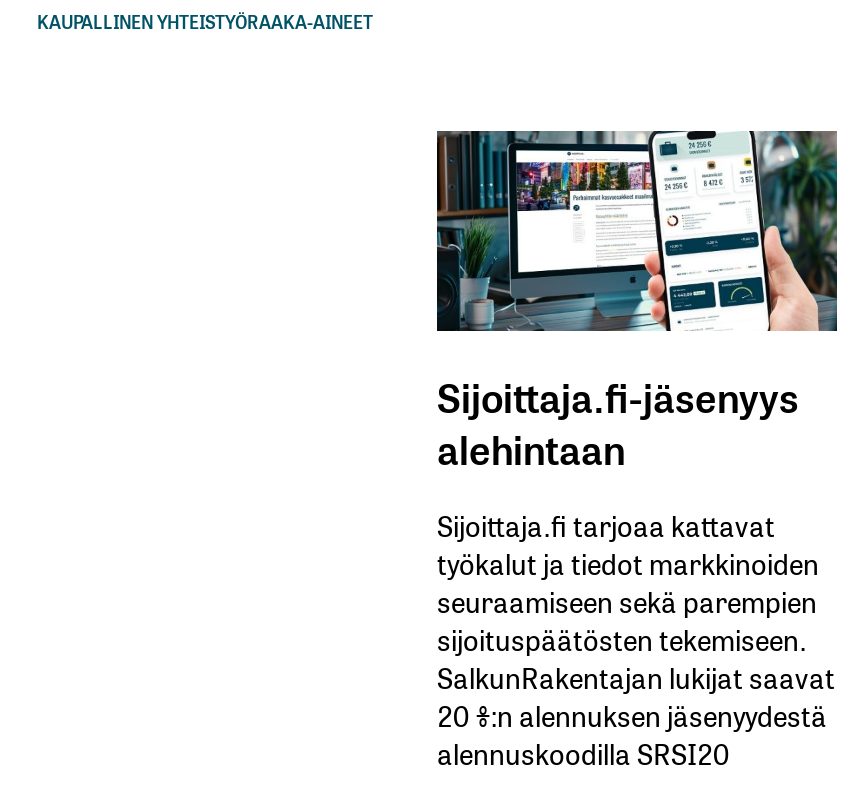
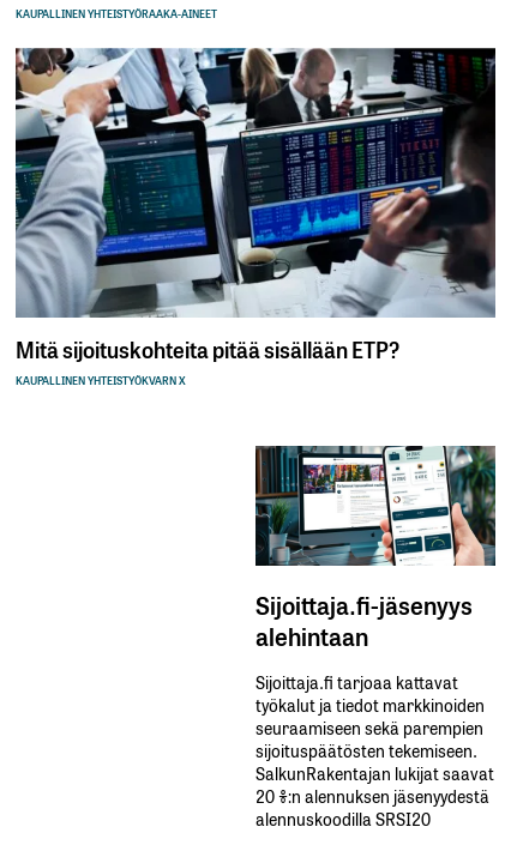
+ [image]
+ Mitä sijoituskohteita pitää sisällään ETP?
+ KAUPALLINEN YHTEISTYÖKVARN X
